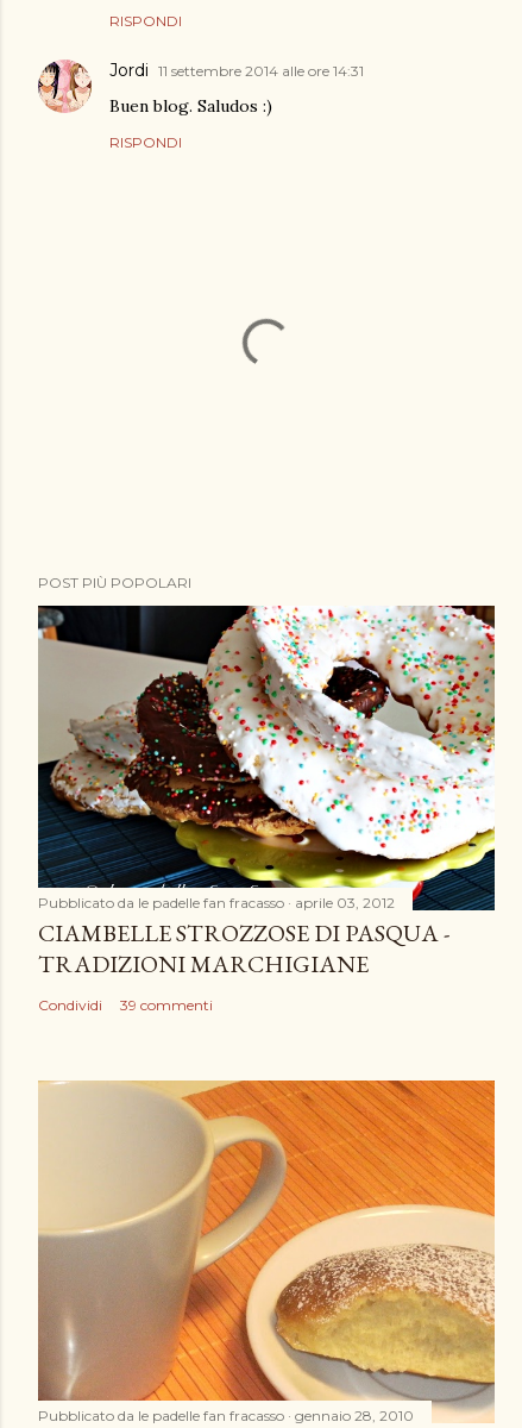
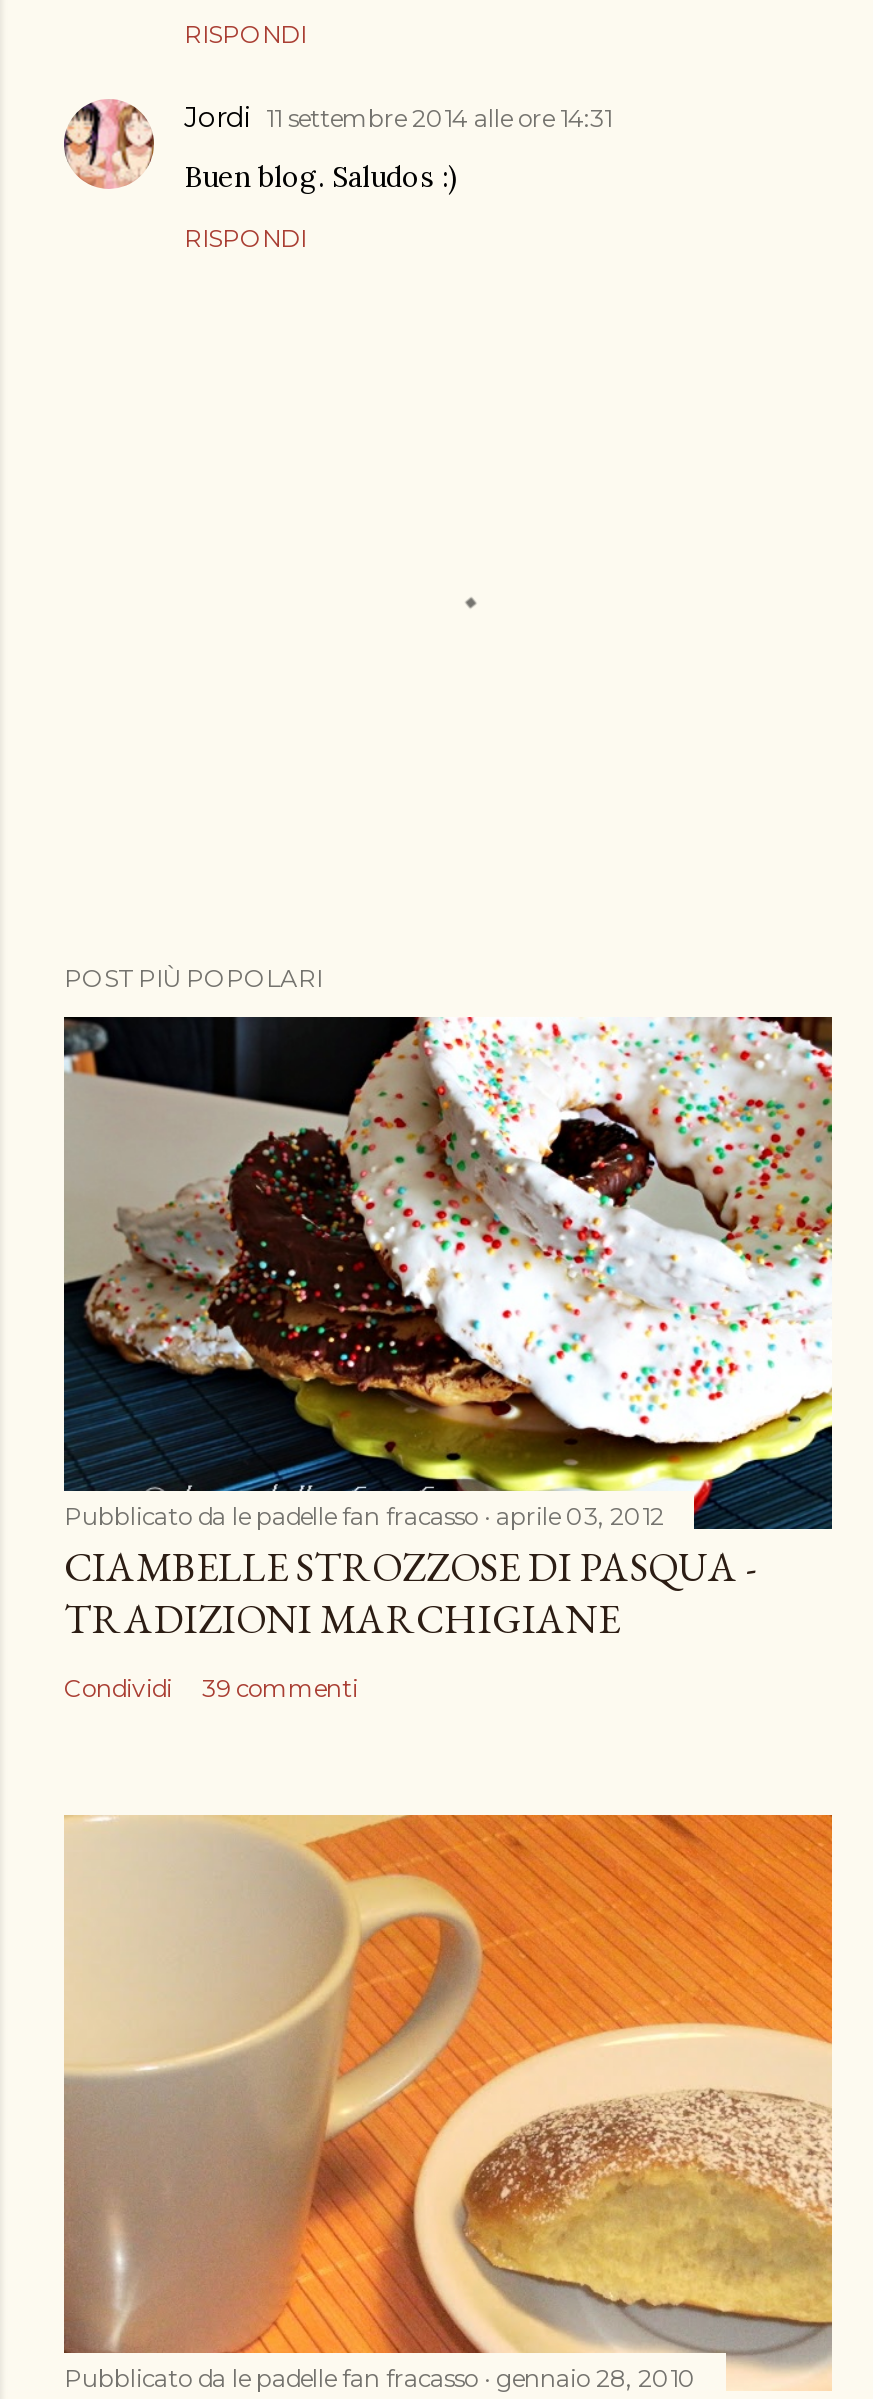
- [image]
